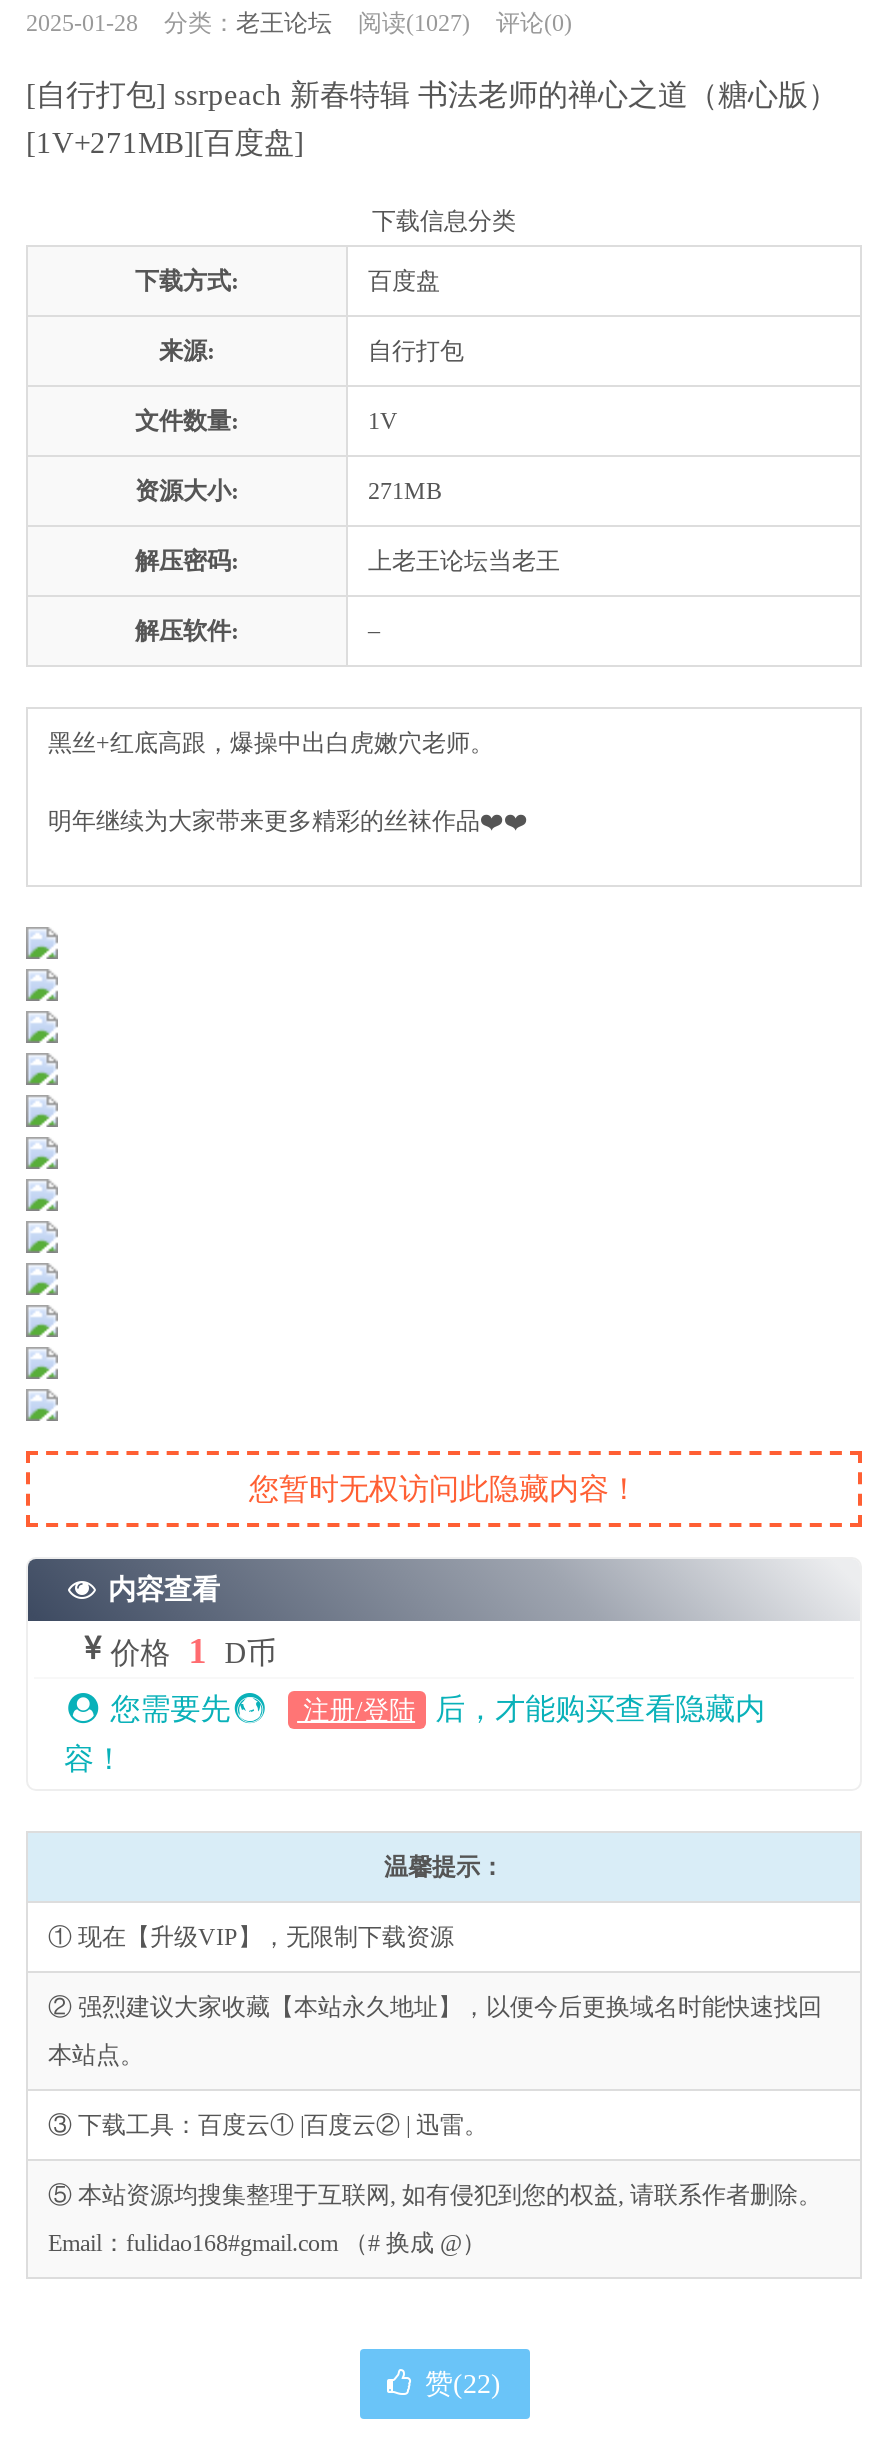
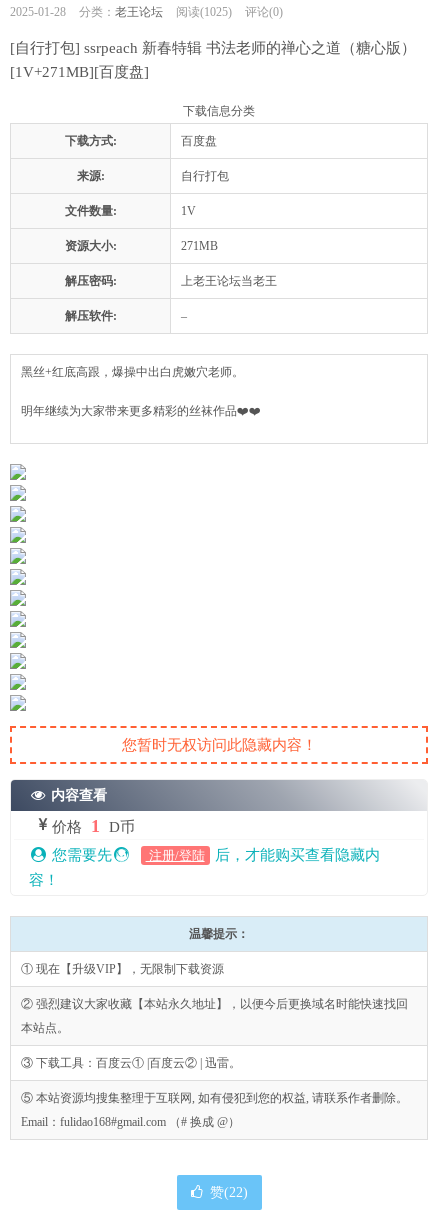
- 2025-01-28 分类：老王论坛 阅读(1027) 评论(0)
+ 2025-01-28 分类：老王论坛 阅读(1025) 评论(0)
